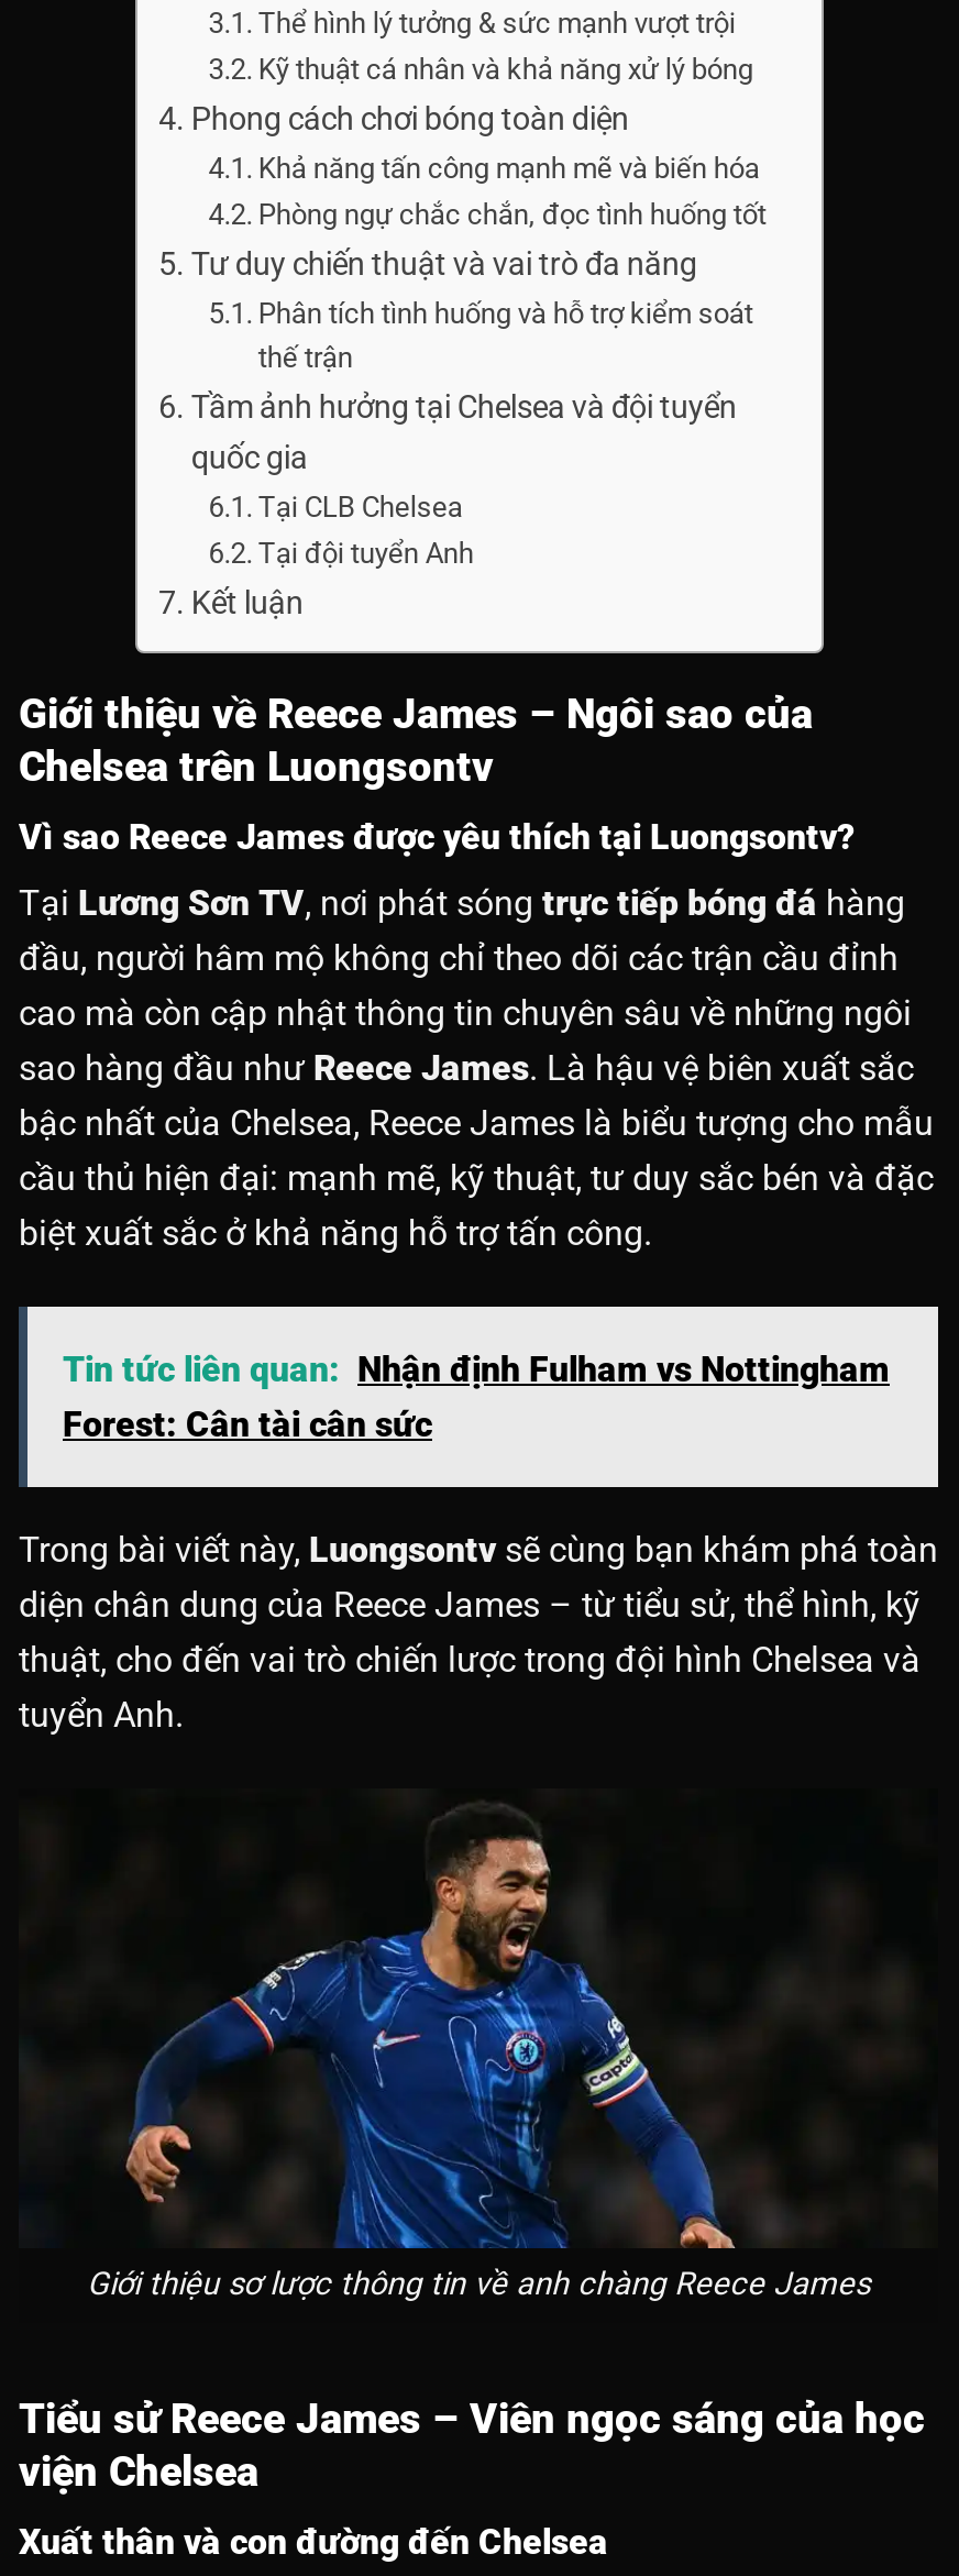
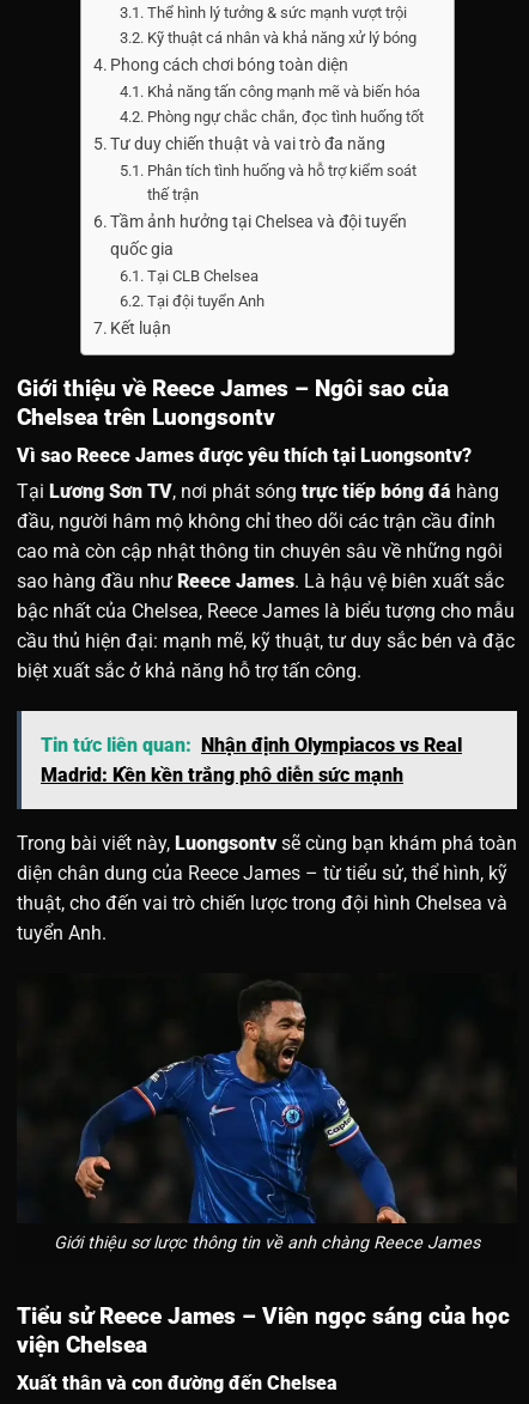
- Tin tức liên quan: Nhận định Fulham vs Nottingham
- Forest: Cân tài cân sức
+ Tin tức liên quan: Nhận định Olympiacos vs Real
+ Madrid: Kền kền trắng phô diễn sức mạnh
